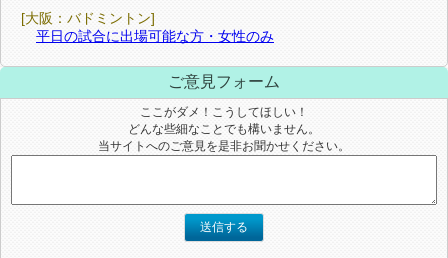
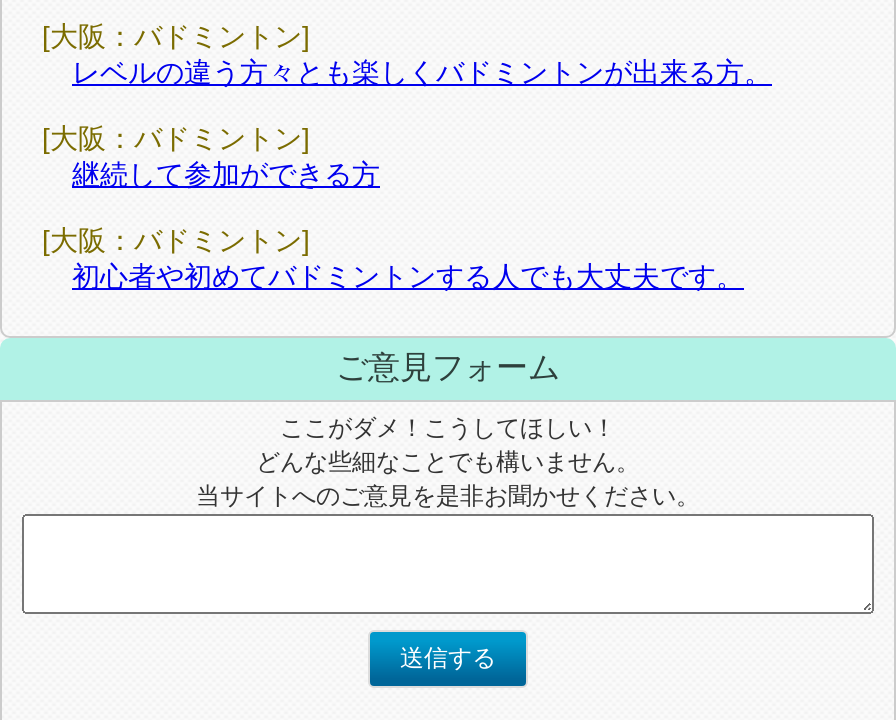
- 平日の試合に出場可能な方・女性のみ
+ レベルの違う方々とも楽しくバドミントンが出来る方。
+ [大阪：バドミントン]
+ 継続して参加ができる方
+ [大阪：バドミントン]
+ 初心者や初めてバドミントンする人でも大丈夫です。
